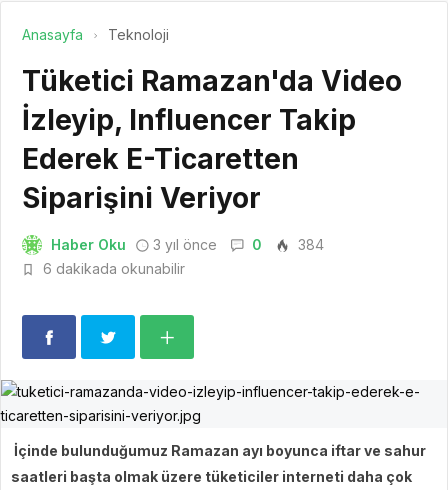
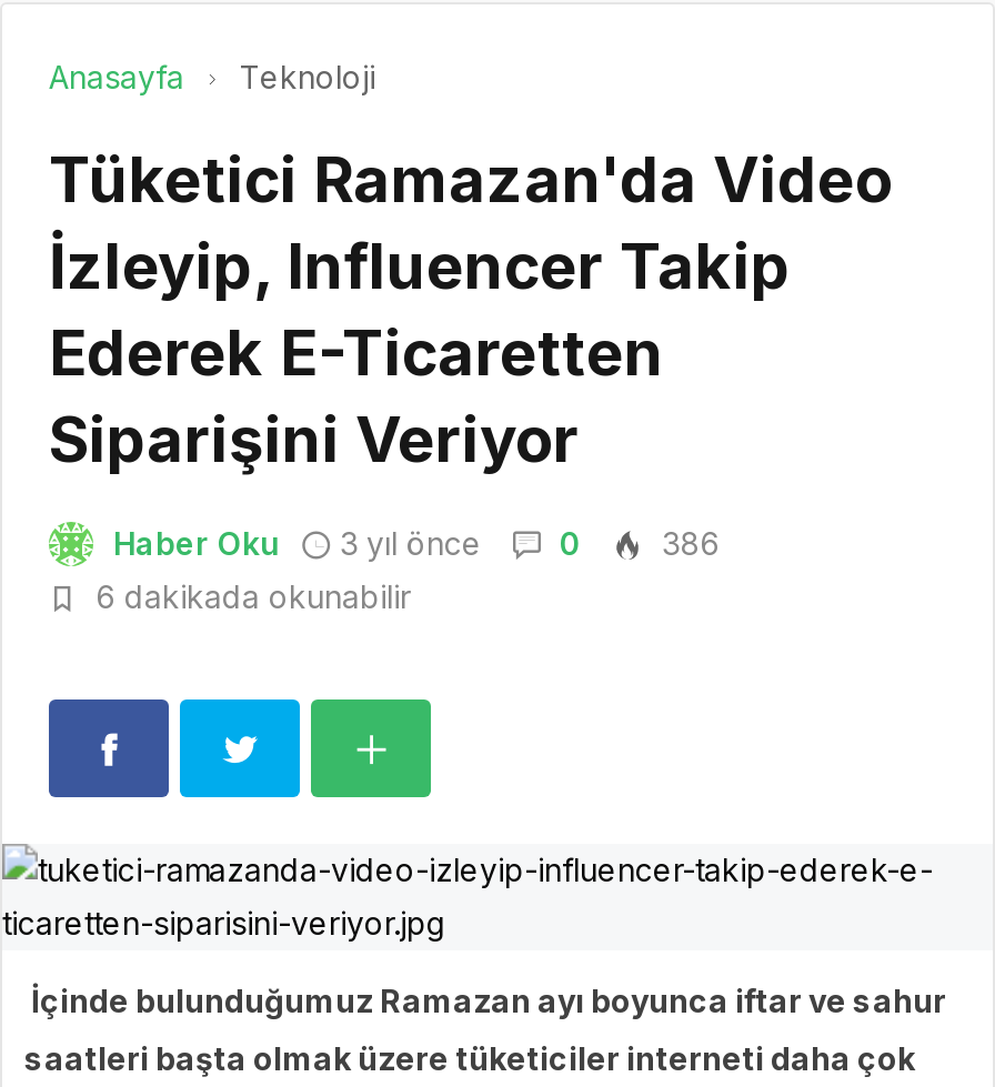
- 0 384
+ 0 386
